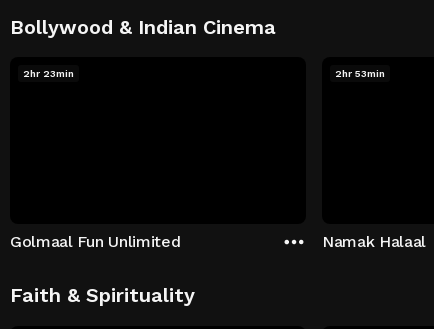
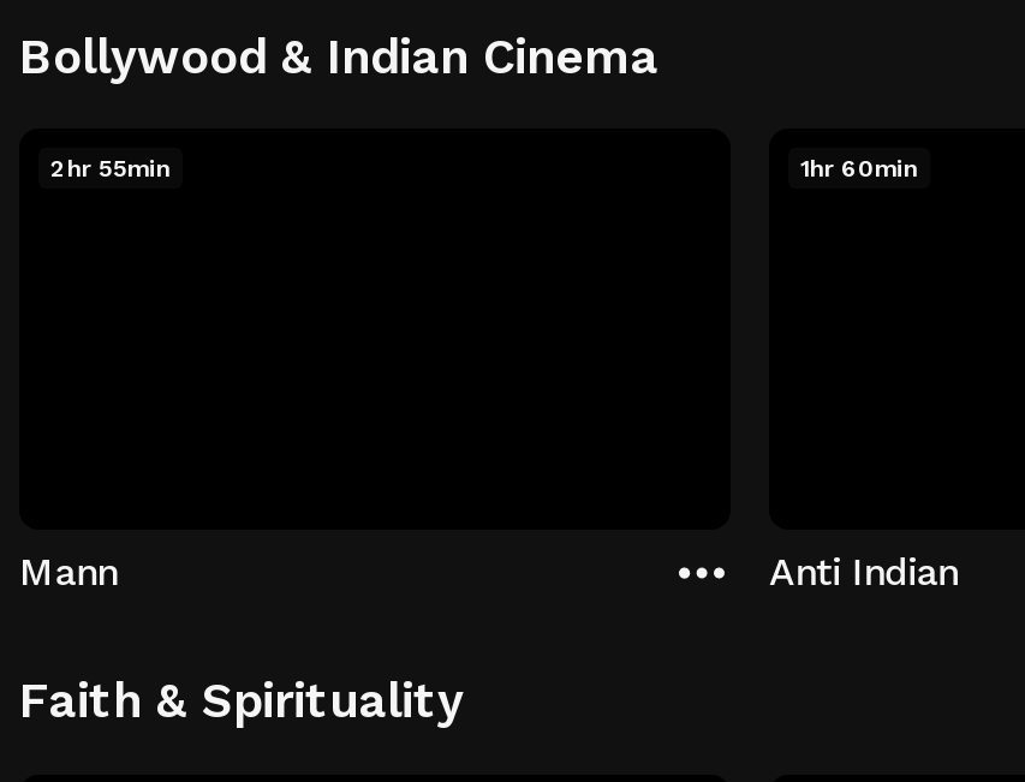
- 2hr 23min
+ 2hr 55min

- 2hr 53min
+ 1hr 60min

- Golmaal Fun Unlimited
+ Mann

- Namak Halaal
+ Anti Indian
